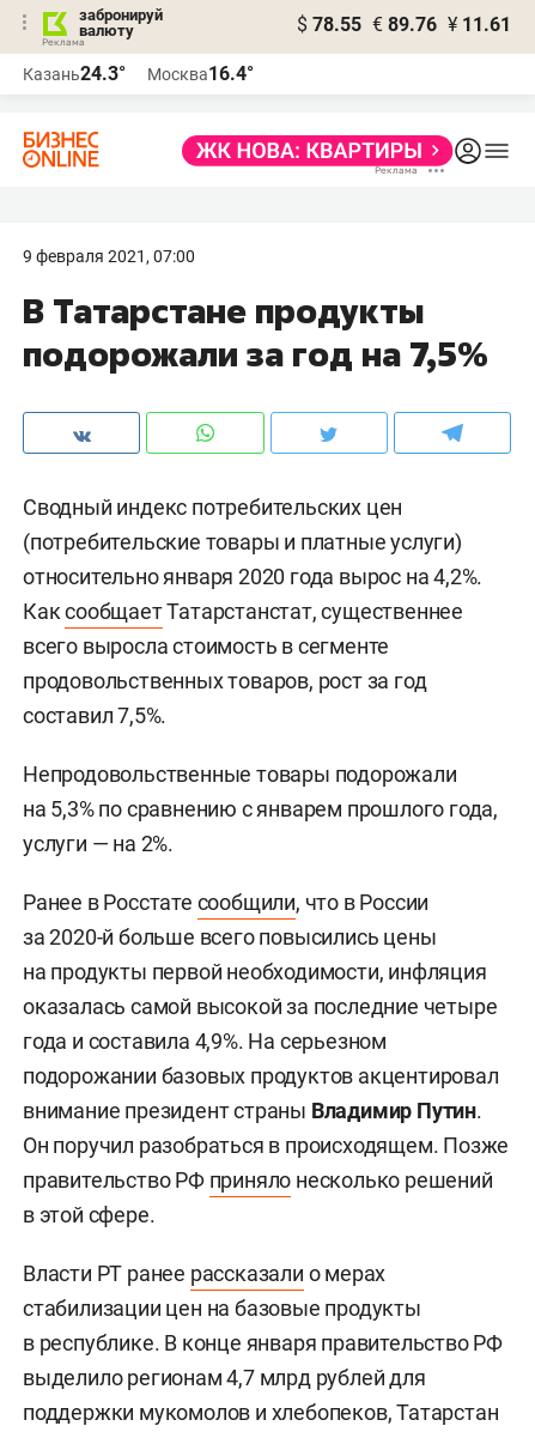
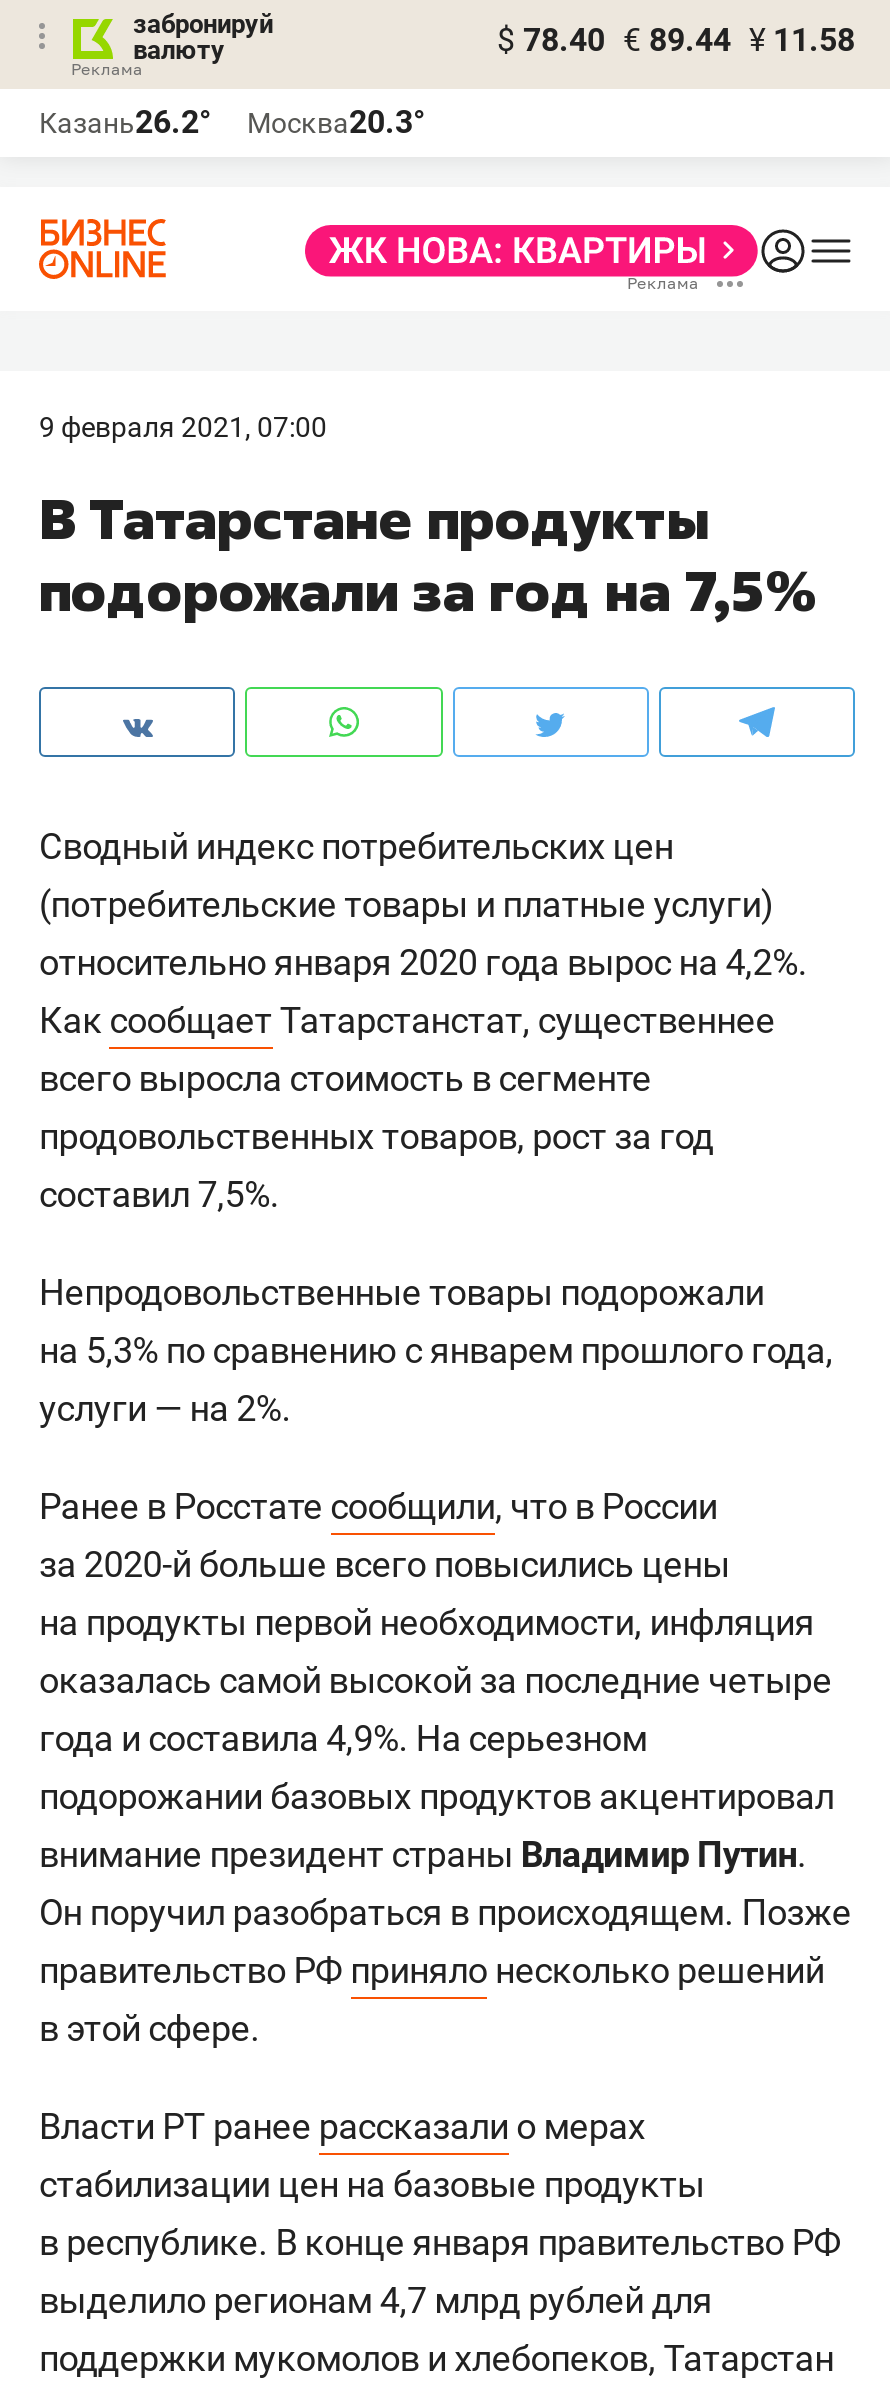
- $ 78.55 € 89.76 ¥ 11.61
+ $ 78.40 € 89.44 ¥ 11.58

- Казань24.3°
+ Казань26.2°

- Москва16.4°
+ Москва20.3°
